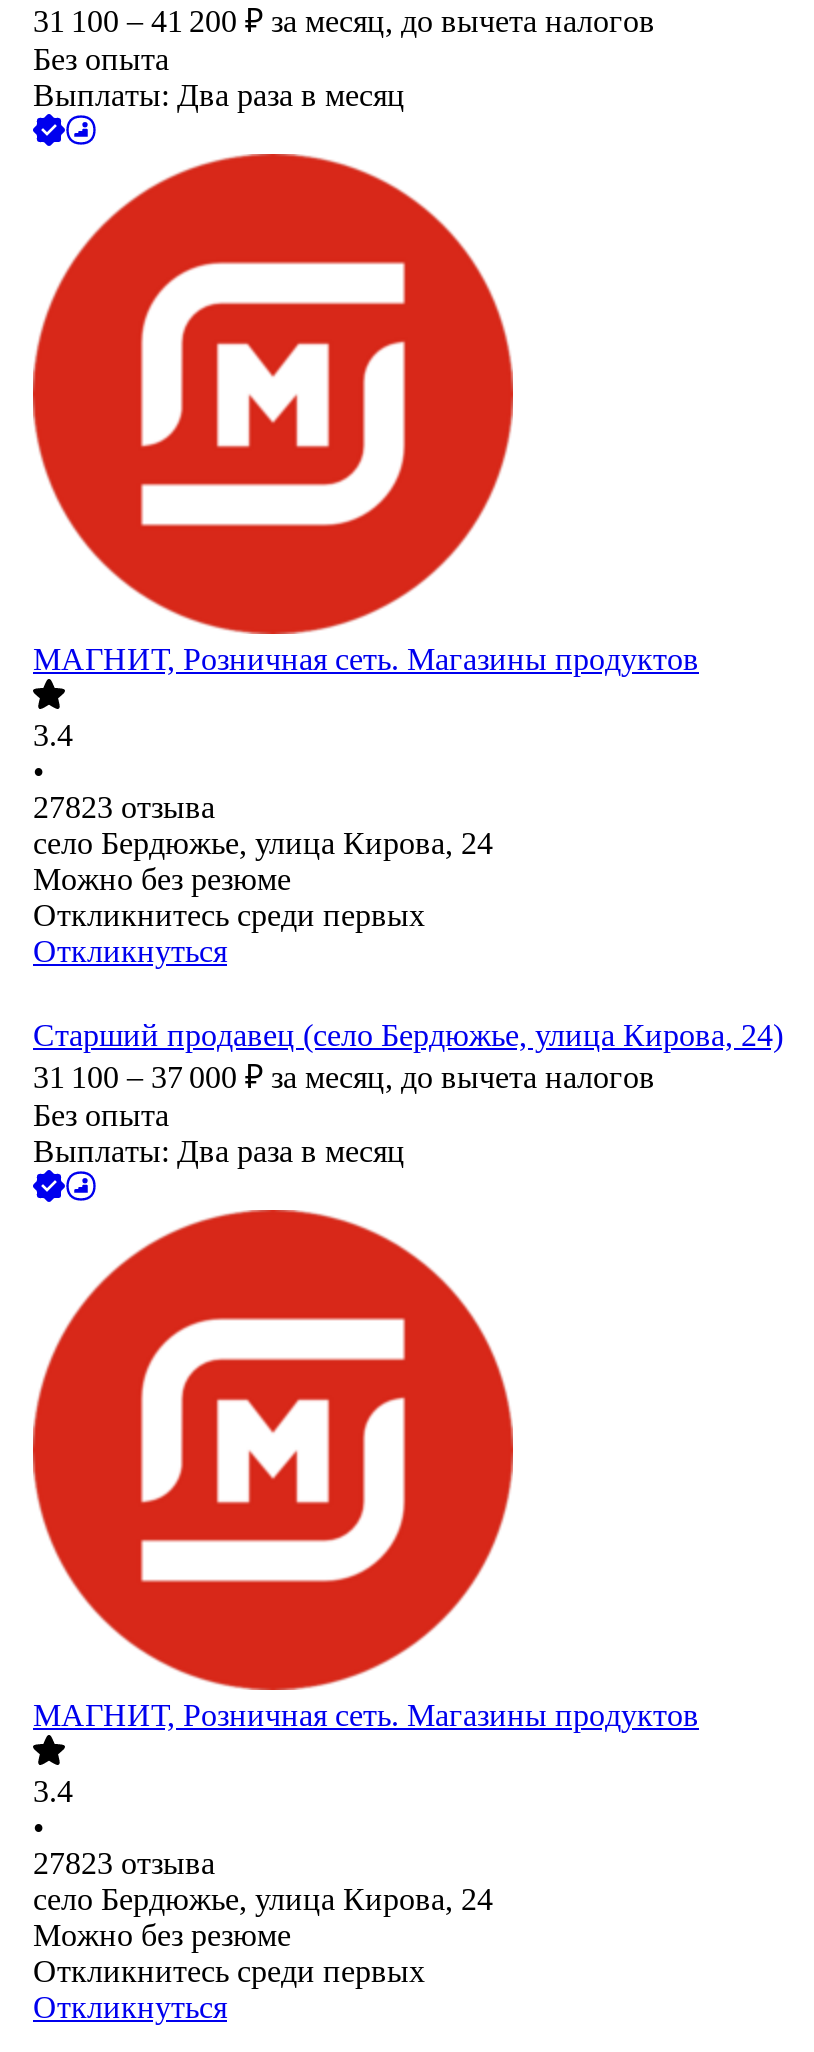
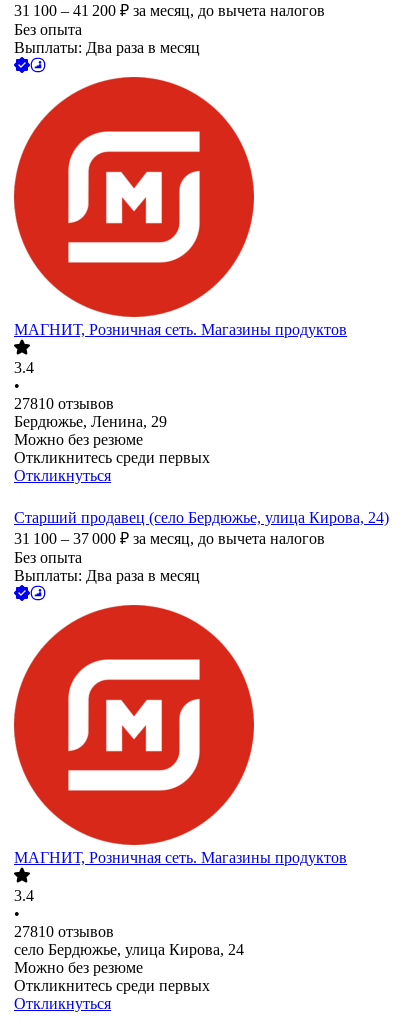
- 27823 отзыва
- село Бердюжье, улица Кирова, 24
+ 27810 отзывов
+ Бердюжье, Ленина, 29

- 27823 отзыва
+ 27810 отзывов
